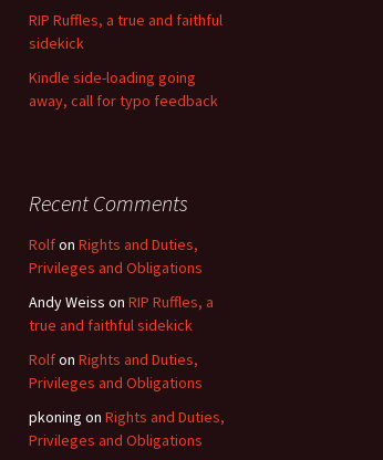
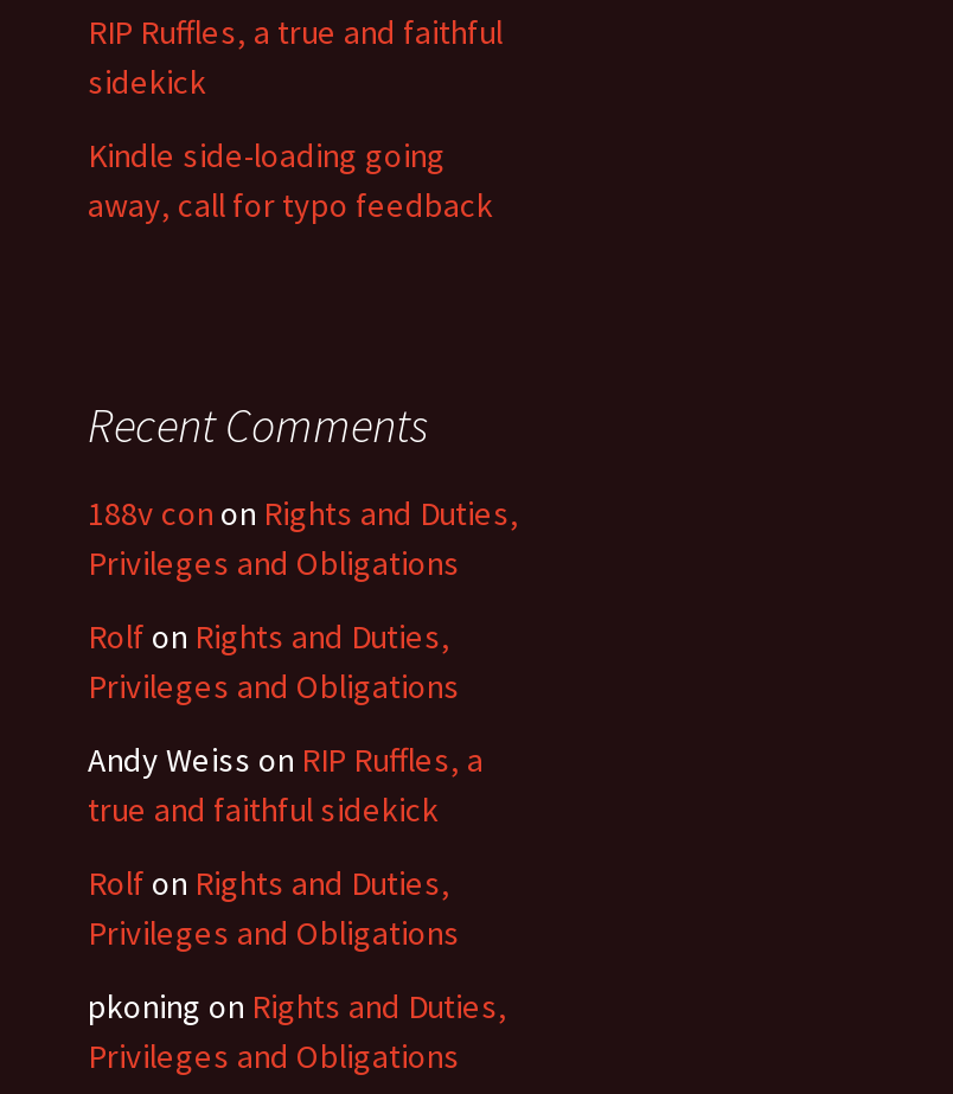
+ 188v con on Rights and Duties,
+ Privileges and Obligations
